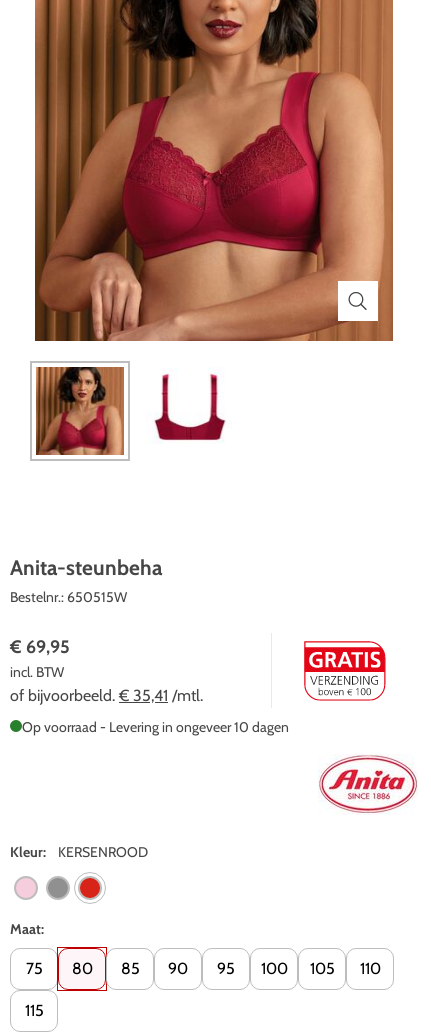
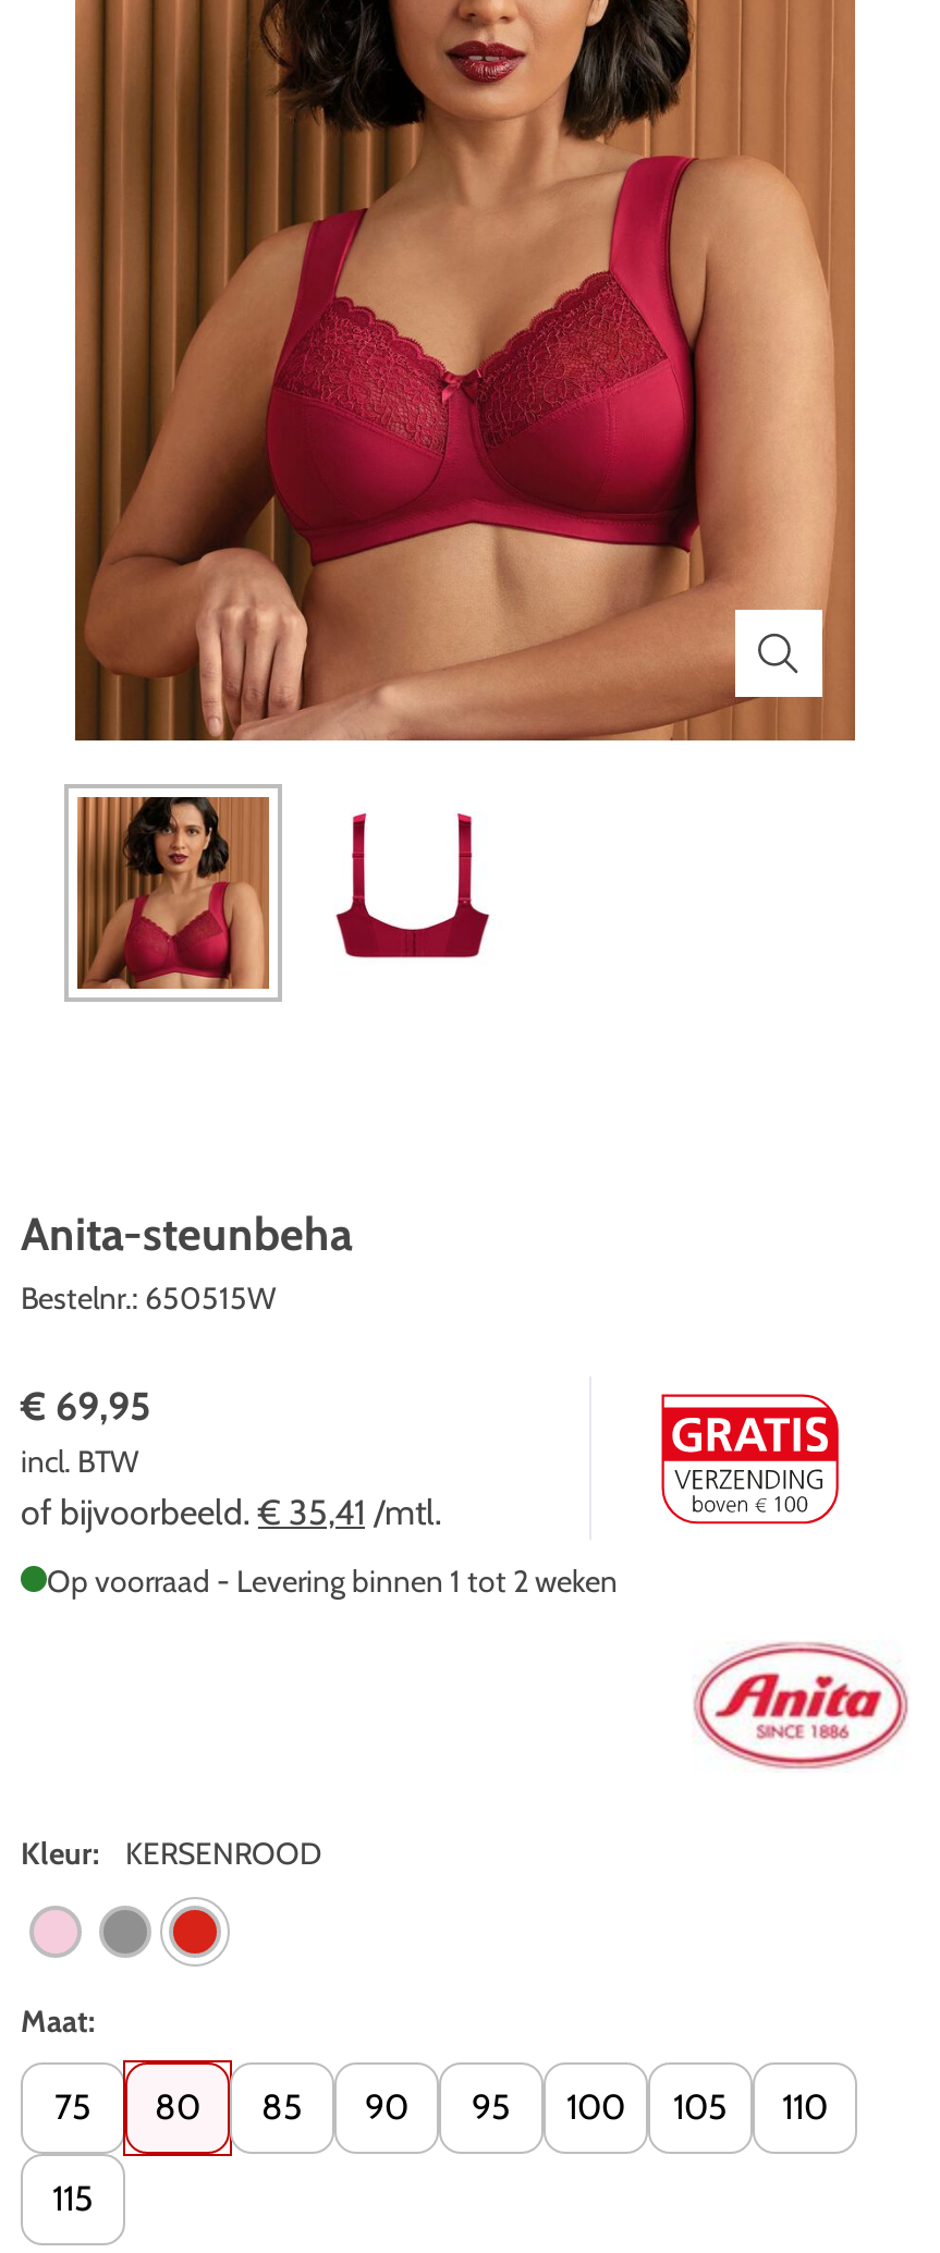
- Op voorraad - Levering in ongeveer 10 dagen
+ Op voorraad - Levering binnen 1 tot 2 weken
